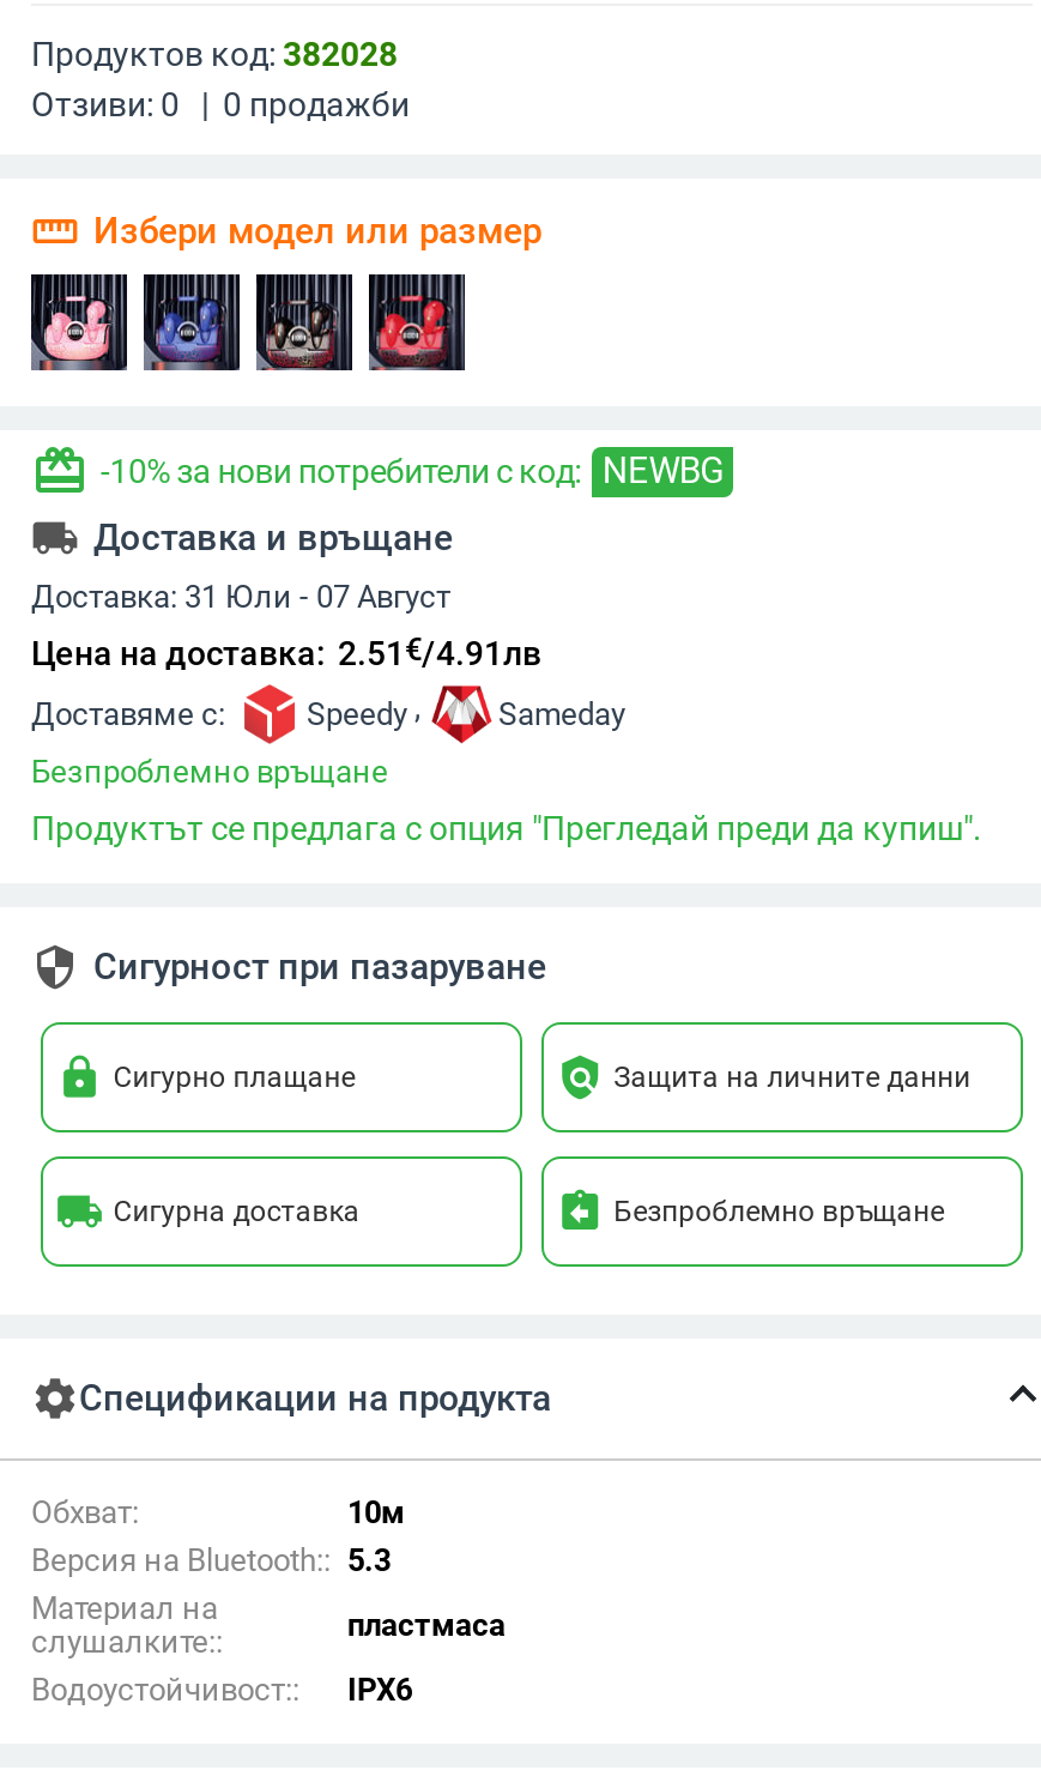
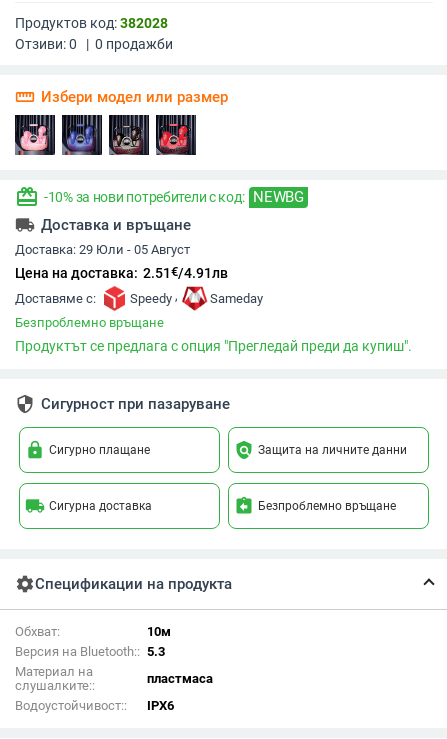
- Доставка: 31 Юли - 07 Август
+ Доставка: 29 Юли - 05 Август
